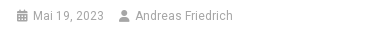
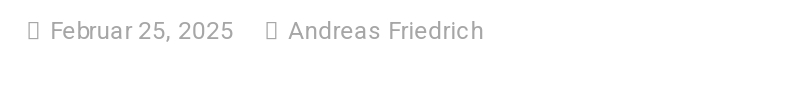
- Mai 19, 2023
+ Februar 25, 2025
